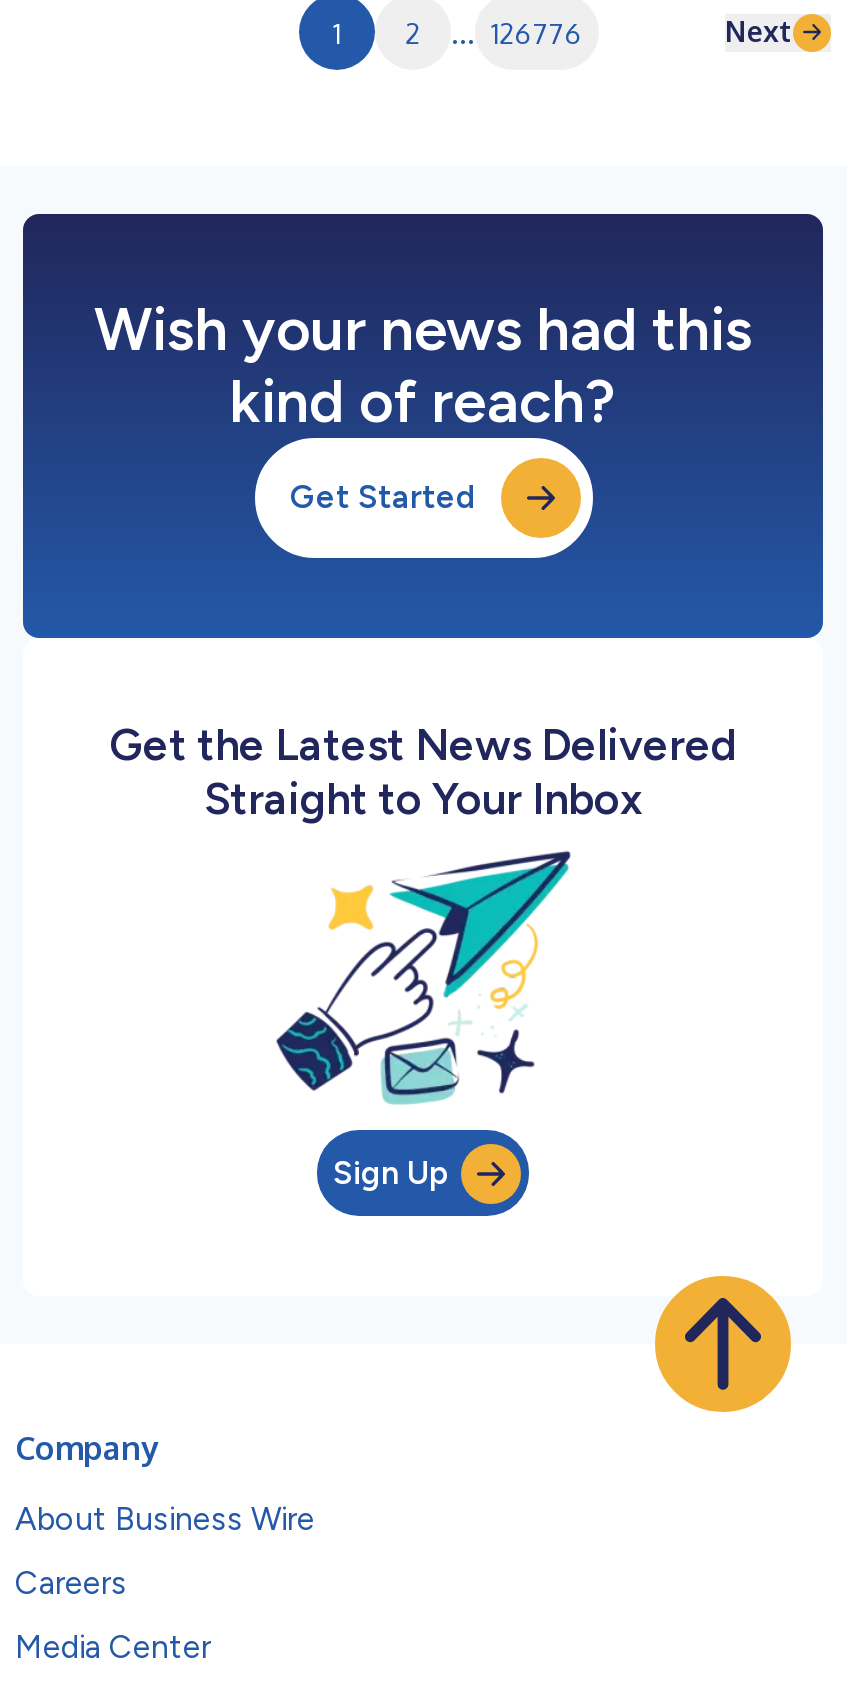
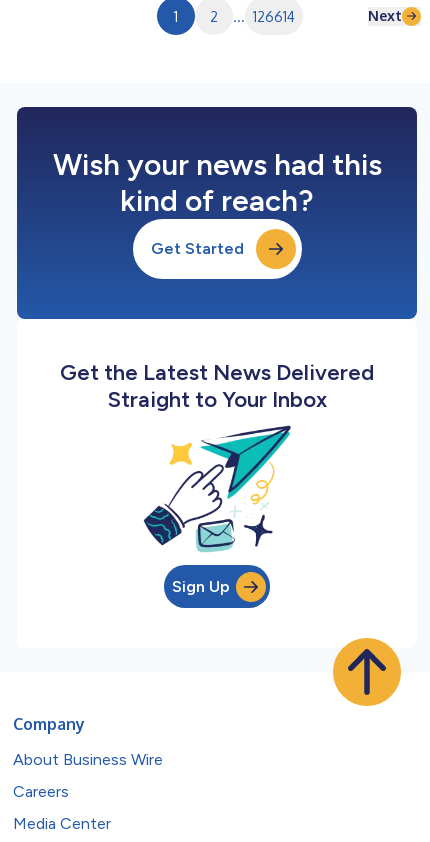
- 1 2 ... 126776
+ 1 2 ... 126614
